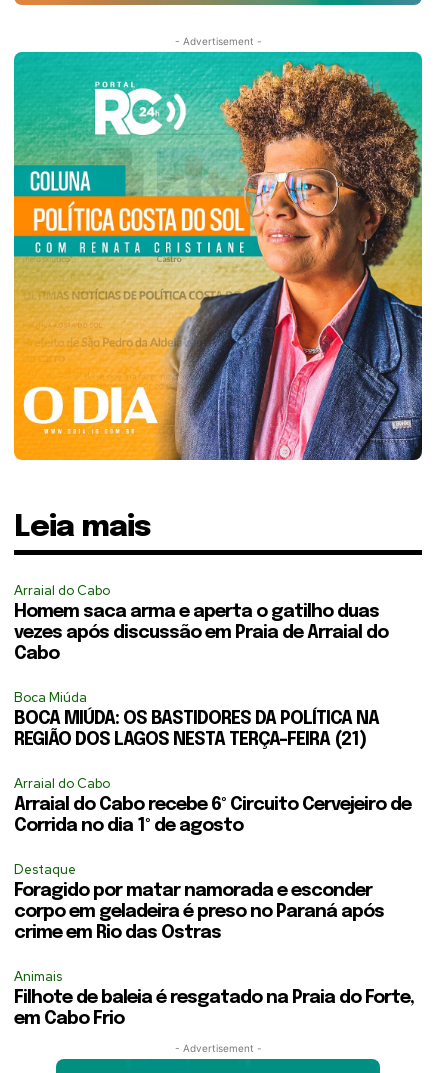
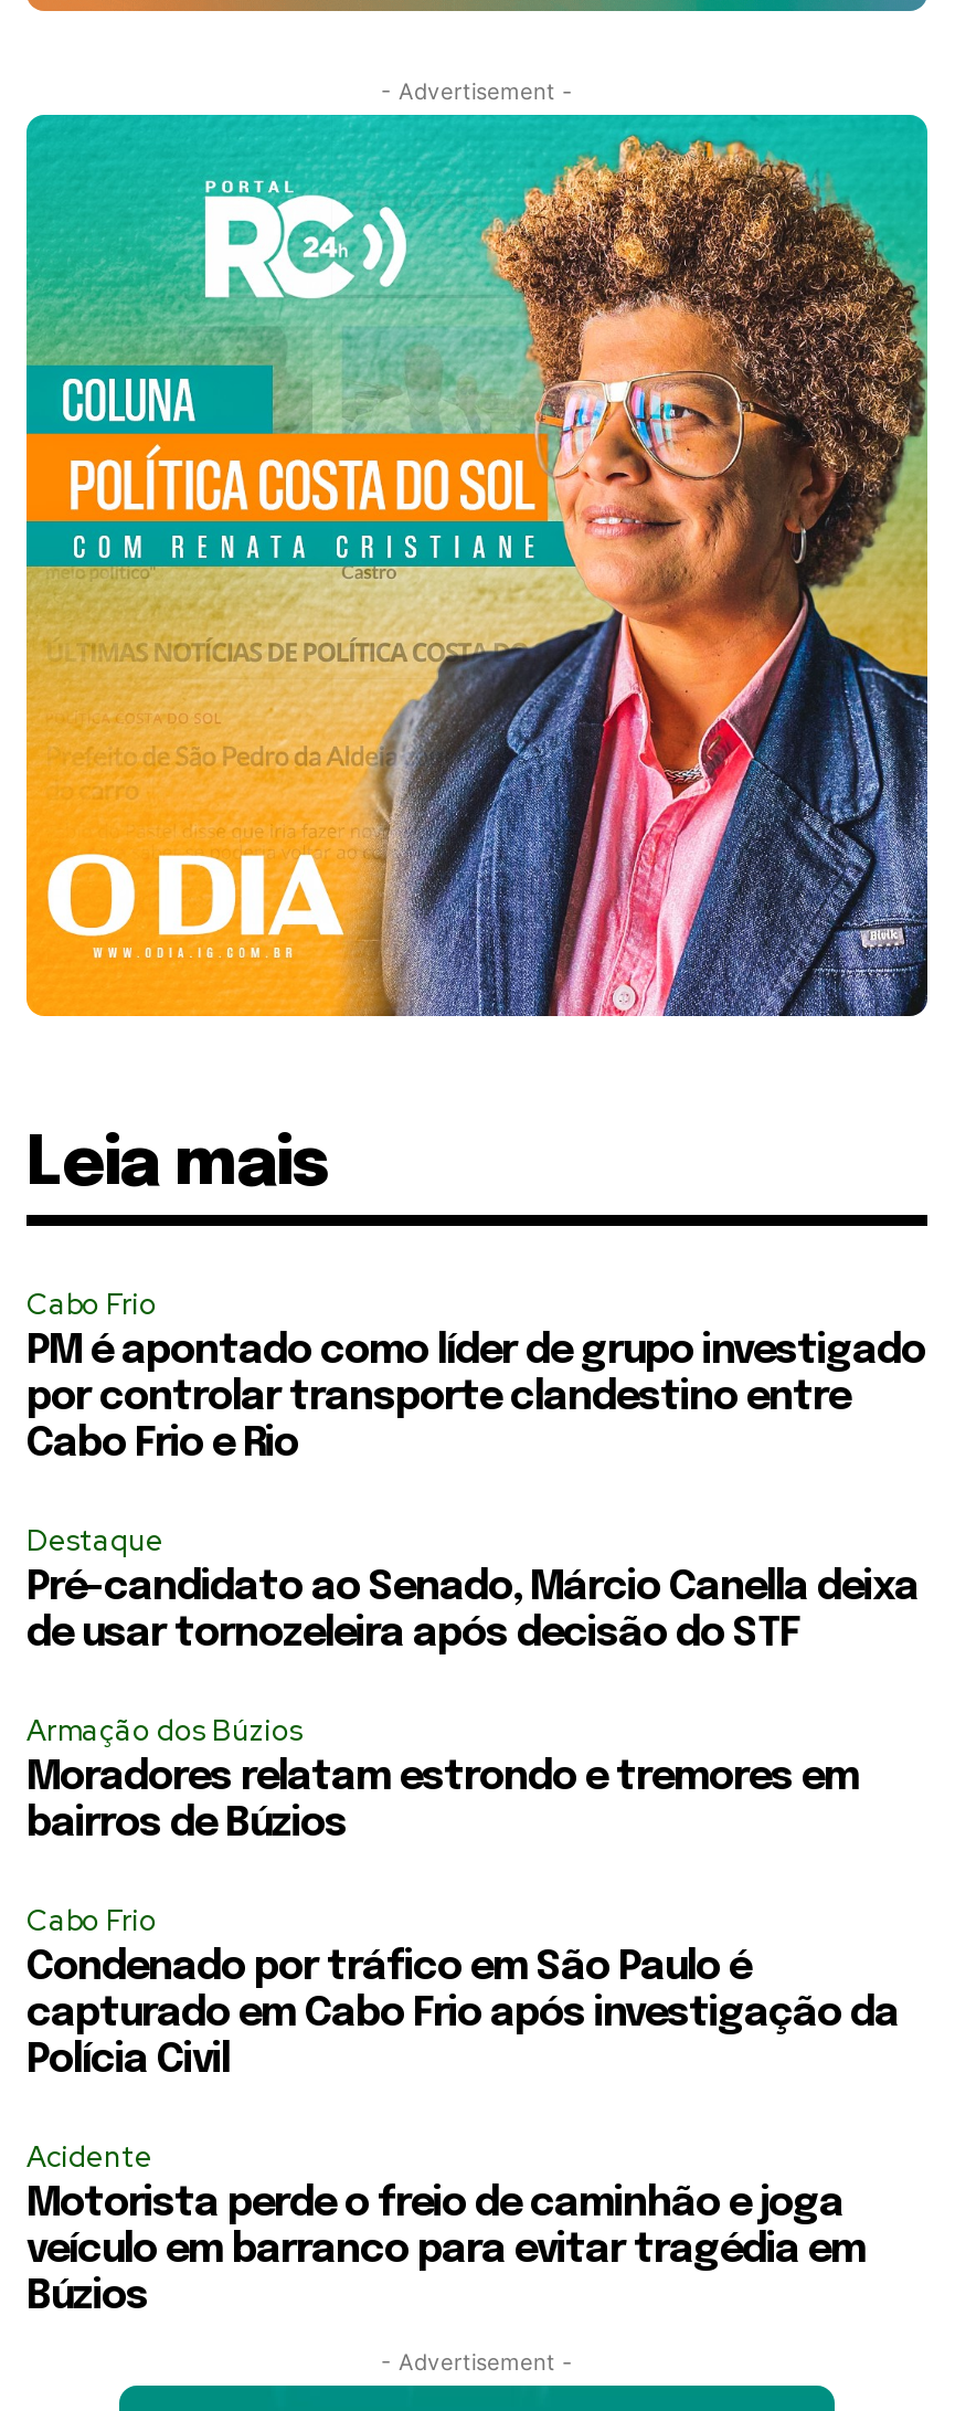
- Arraial do Cabo
- Homem saca arma e aperta o gatilho duas
- vezes após discussão em Praia de Arraial do
- Cabo
- Boca Miúda
- BOCA MIÚDA: OS BASTIDORES DA POLÍTICA NA
- REGIÃO DOS LAGOS NESTA TERÇA-FEIRA (21)
- Arraial do Cabo
- Arraial do Cabo recebe 6º Circuito Cervejeiro de
- Corrida no dia 1º de agosto
+ Cabo Frio
+ PM é apontado como líder de grupo investigado
+ por controlar transporte clandestino entre
+ Cabo Frio e Rio

moved up: Destaque

- Foragido por matar namorada e esconder
- corpo em geladeira é preso no Paraná após
- crime em Rio das Ostras
- Animais
- Filhote de baleia é resgatado na Praia do Forte,
- em Cabo Frio
+ Pré-candidato ao Senado, Márcio Canella deixa
+ de usar tornozeleira após decisão do STF
+ Armação dos Búzios
+ Moradores relatam estrondo e tremores em
+ bairros de Búzios
+ Cabo Frio
+ Condenado por tráfico em São Paulo é
+ capturado em Cabo Frio após investigação da
+ Polícia Civil
+ Acidente
+ Motorista perde o freio de caminhão e joga
+ veículo em barranco para evitar tragédia em
+ Búzios
